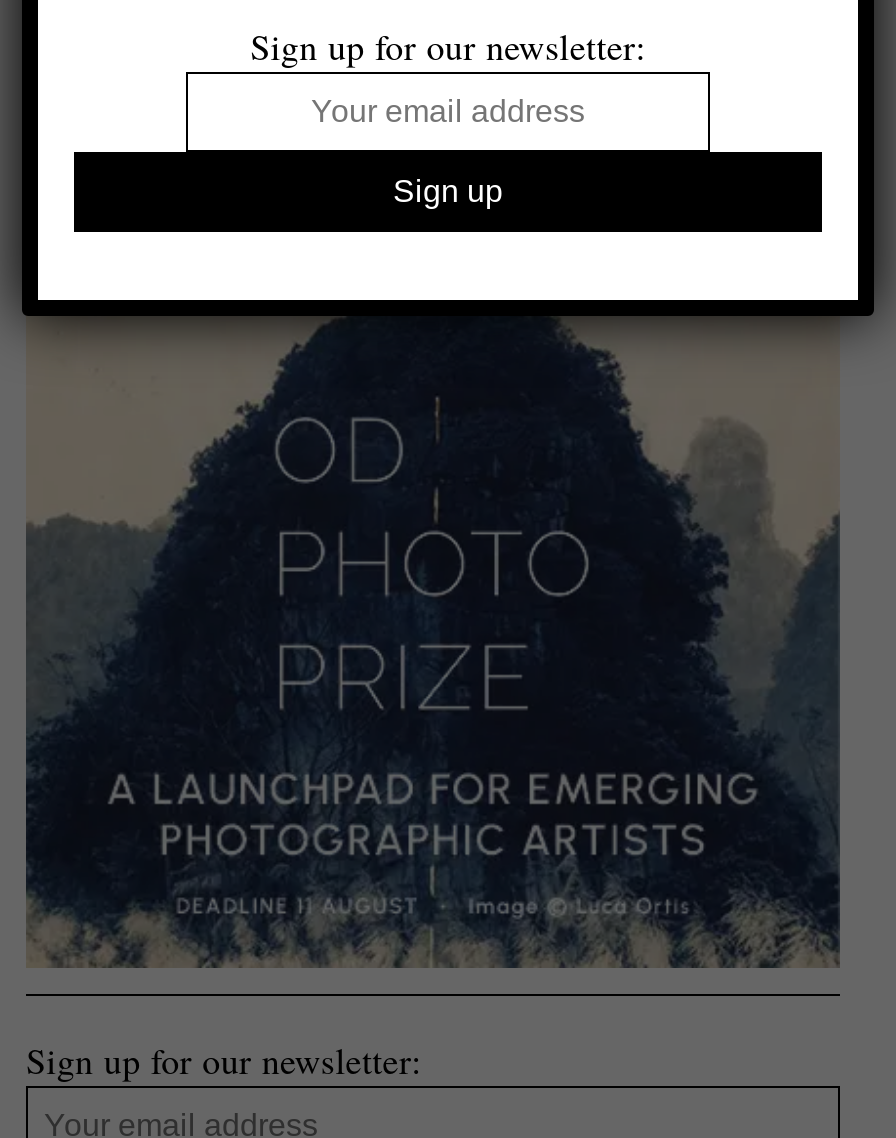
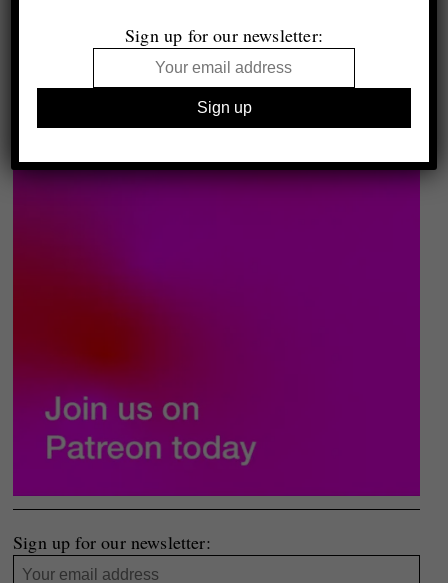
- [image]
+ [image]
